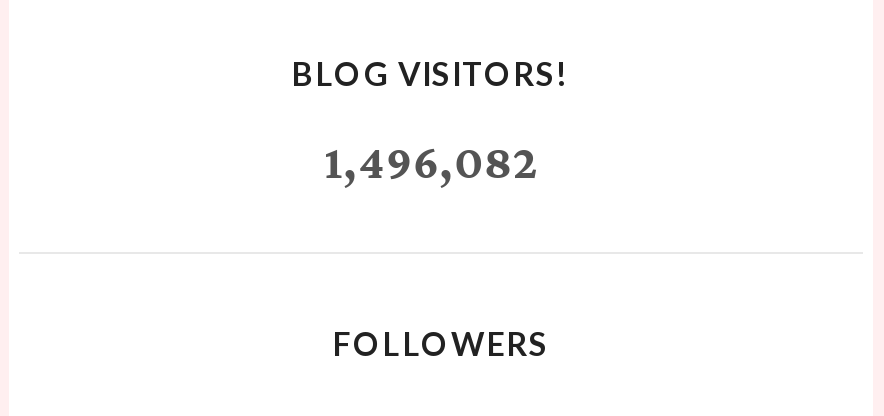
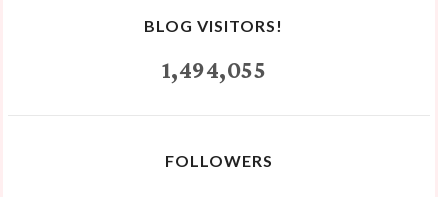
- 1,496,082
+ 1,494,055
